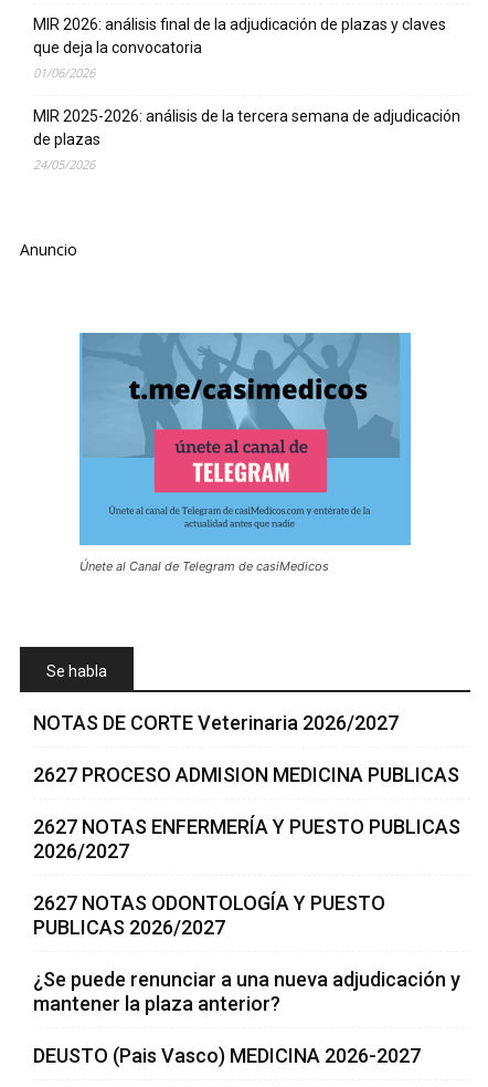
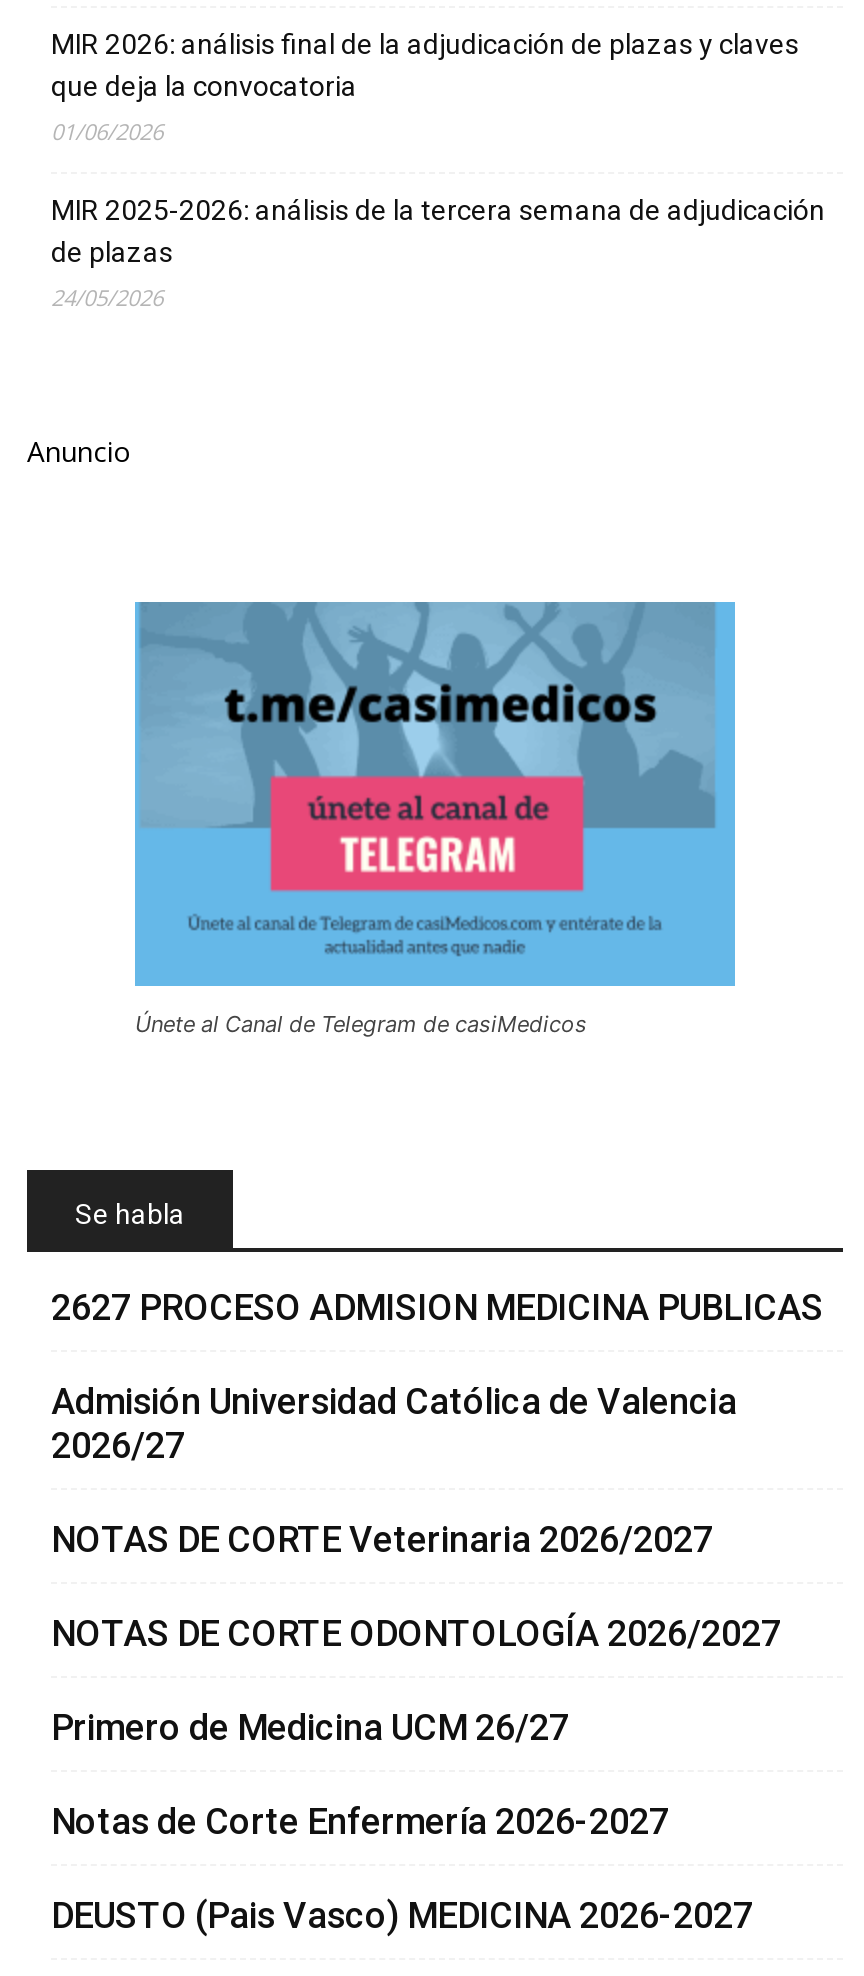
+ Admisión Universidad Católica de Valencia
+ 2026/27

moved down: NOTAS DE CORTE Veterinaria 2026/2027

moved up: 2627 PROCESO ADMISION MEDICINA PUBLICAS

- 2627 NOTAS ENFERMERÍA Y PUESTO PUBLICAS
- 2026/2027
- 2627 NOTAS ODONTOLOGÍA Y PUESTO
- PUBLICAS 2026/2027
- ¿Se puede renunciar a una nueva adjudicación y
- mantener la plaza anterior?
+ NOTAS DE CORTE ODONTOLOGÍA 2026/2027
+ Primero de Medicina UCM 26/27
+ Notas de Corte Enfermería 2026-2027
